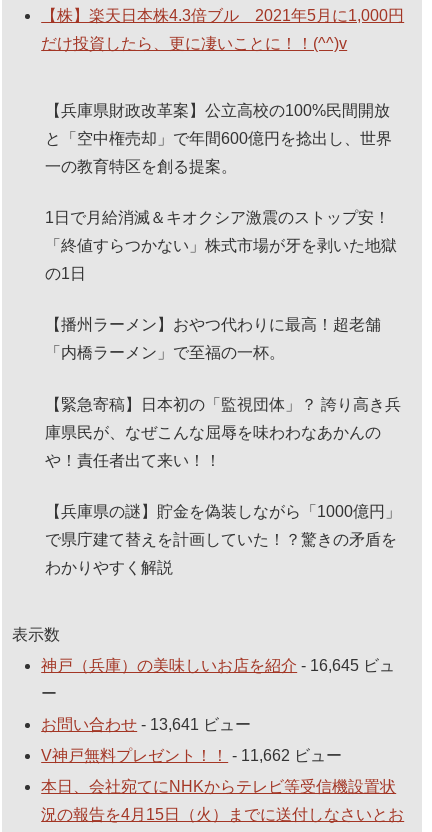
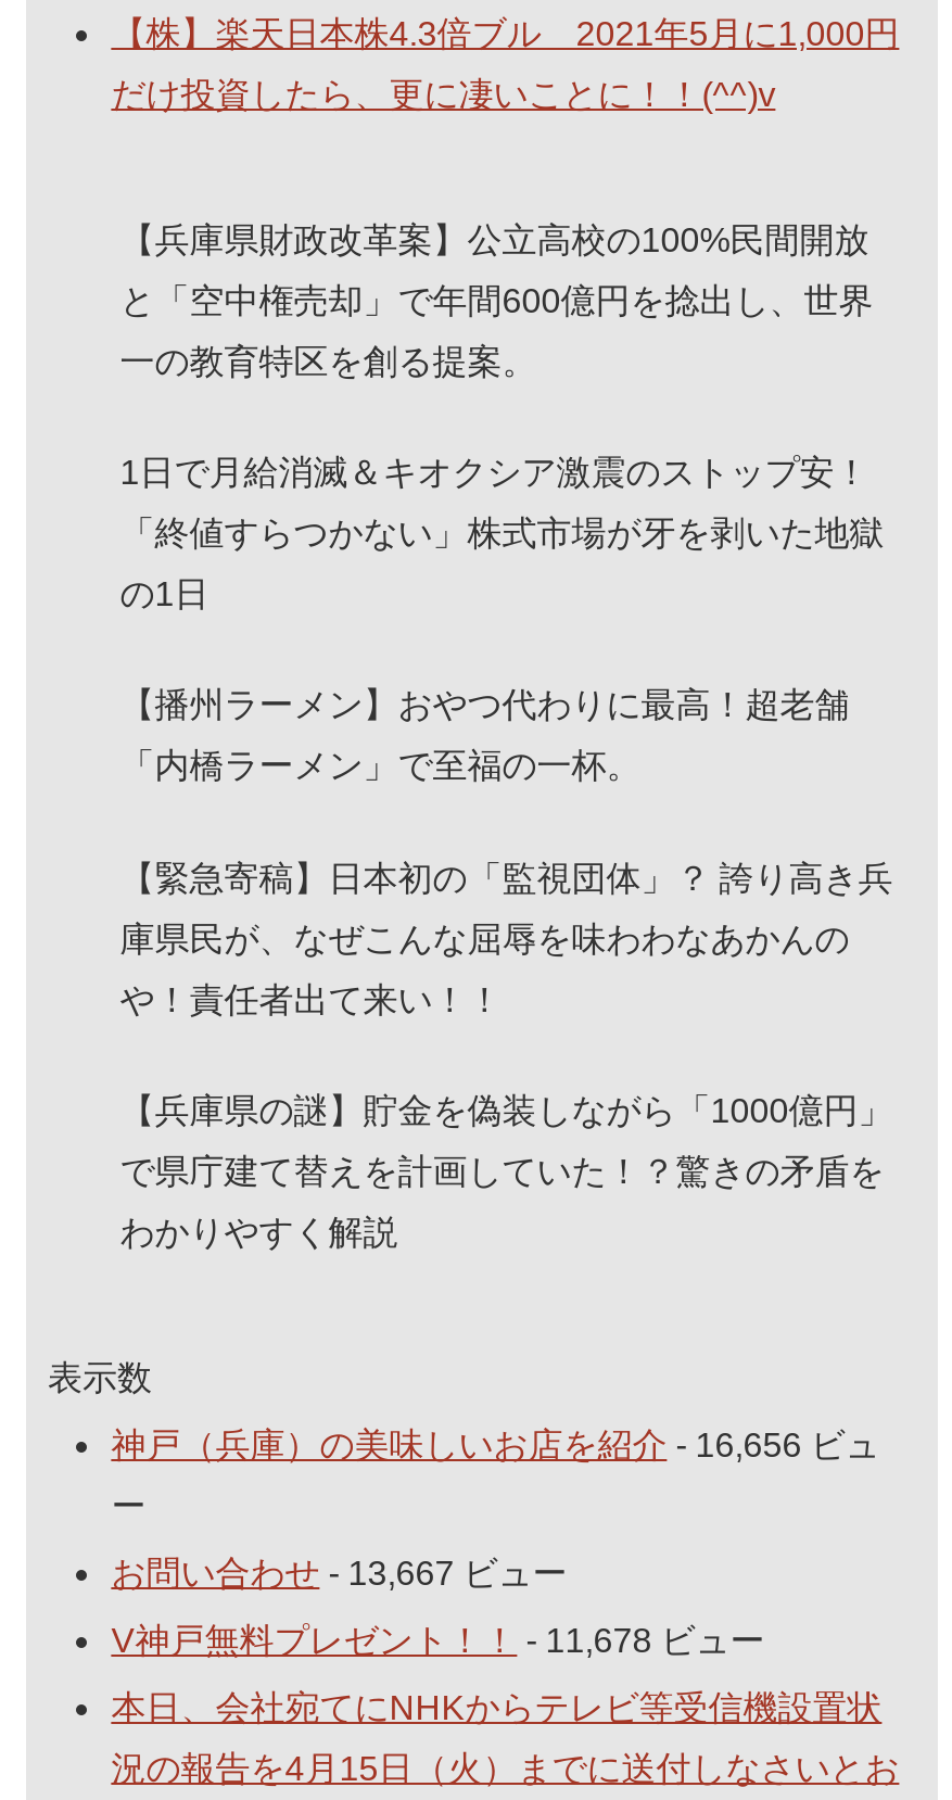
- 神戸（兵庫）の美味しいお店を紹介- 16,645 ビュ
+ 神戸（兵庫）の美味しいお店を紹介- 16,656 ビュ

- お問い合わせ- 13,641 ビュー
+ お問い合わせ- 13,667 ビュー

- V神戸無料プレゼント！！- 11,662 ビュー
+ V神戸無料プレゼント！！- 11,678 ビュー
